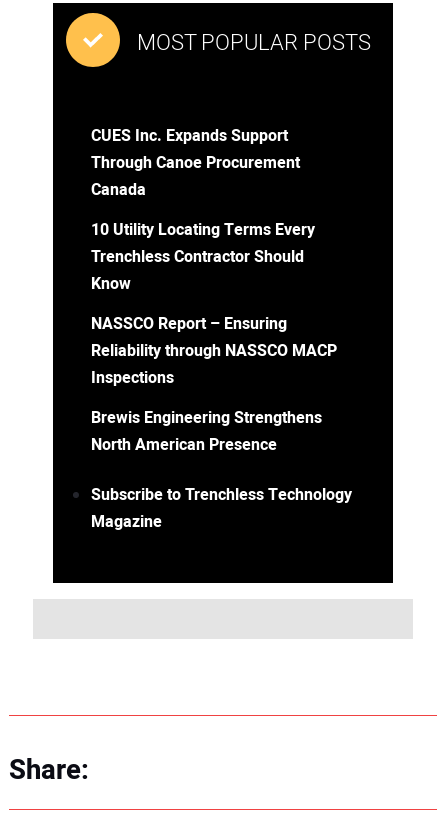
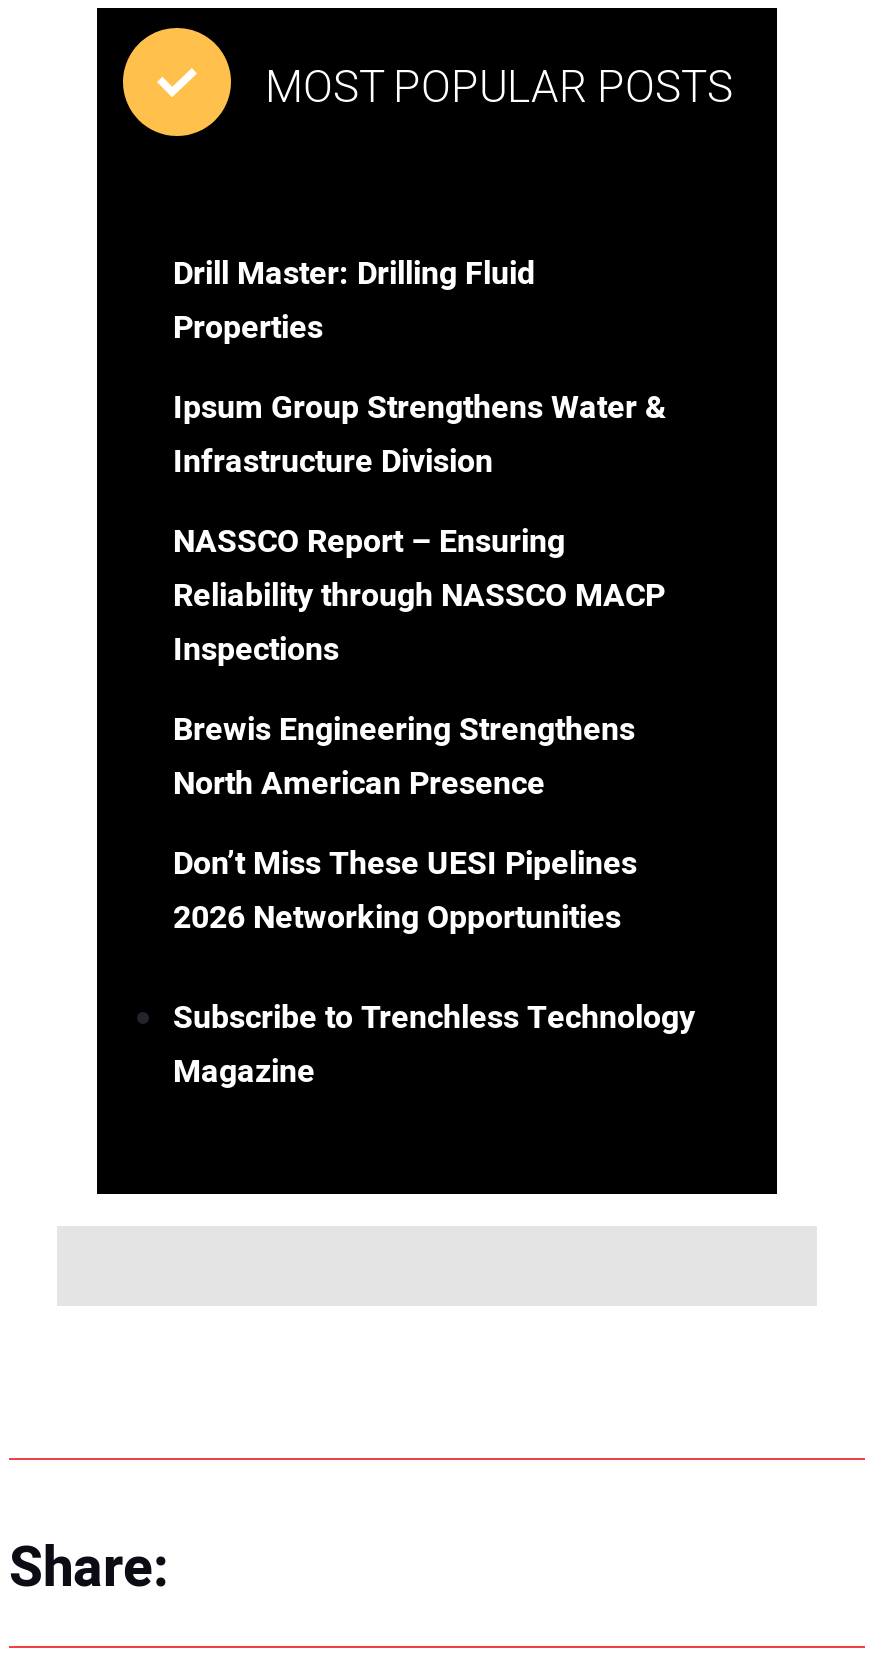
- CUES Inc. Expands Support
- Through Canoe Procurement
- Canada
+ Drill Master: Drilling Fluid
+ Properties

- 10 Utility Locating Terms Every
- Trenchless Contractor Should
- Know
+ Ipsum Group Strengthens Water &
+ Infrastructure Division

moved up: NASSCO Report – Ensuring | Reliability through NASSCO MACP | Inspections | Brewis Engineering Strengthens | North American Presence

+ Don’t Miss These UESI Pipelines
+ 2026 Networking Opportunities
